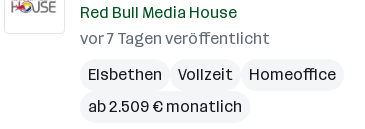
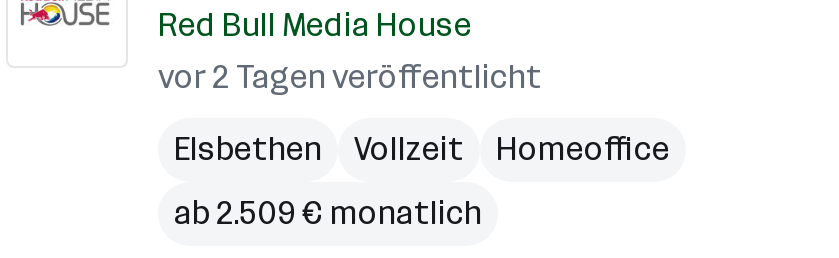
- vor 7 Tagen veröffentlicht
+ vor 2 Tagen veröffentlicht
